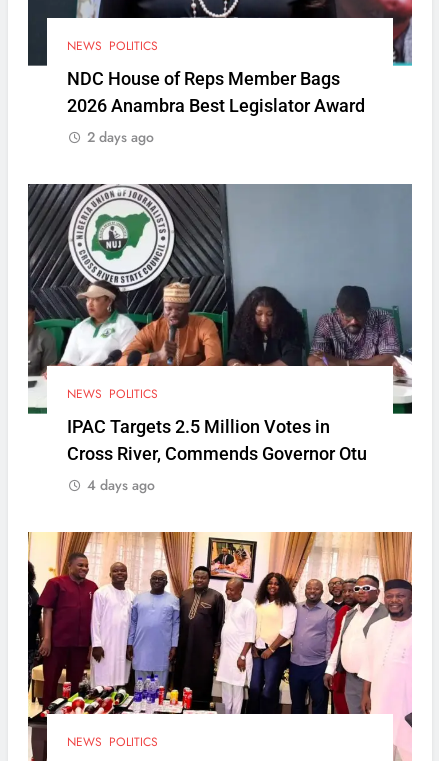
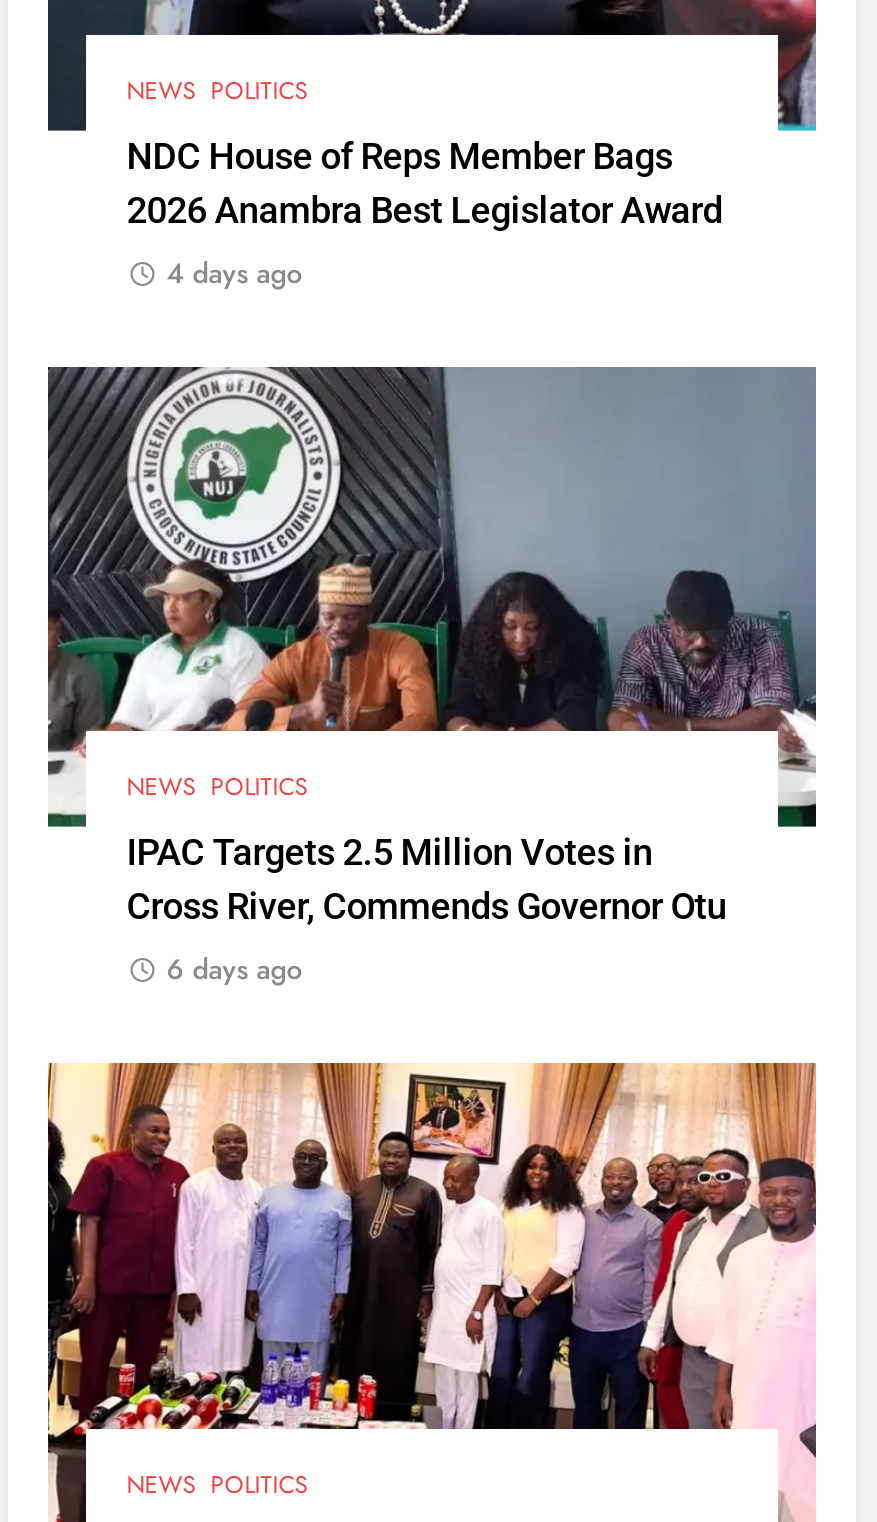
- 2 days ago
+ 4 days ago

- 4 days ago
+ 6 days ago
